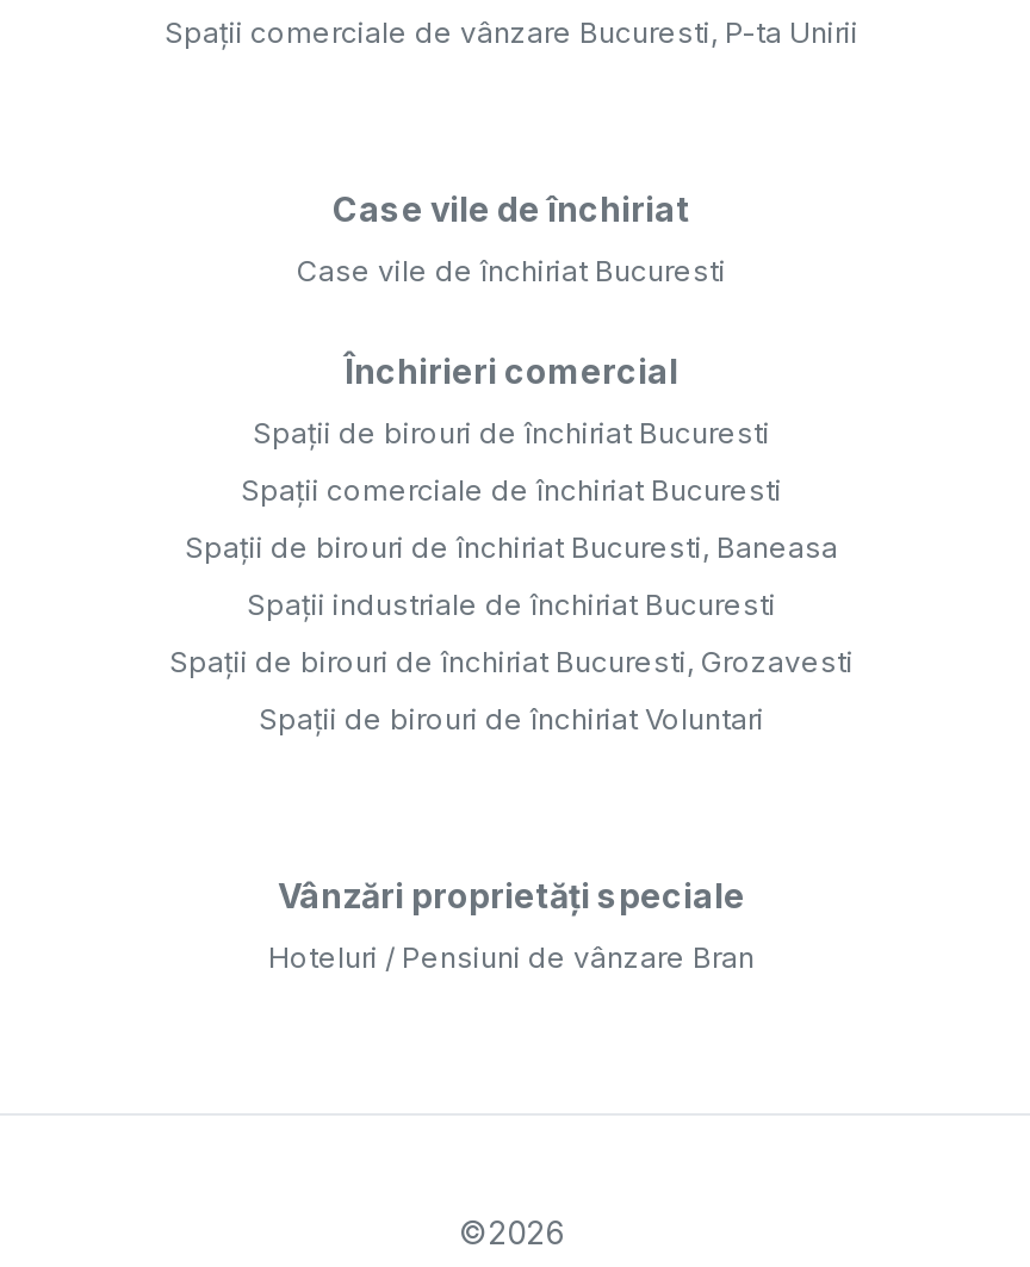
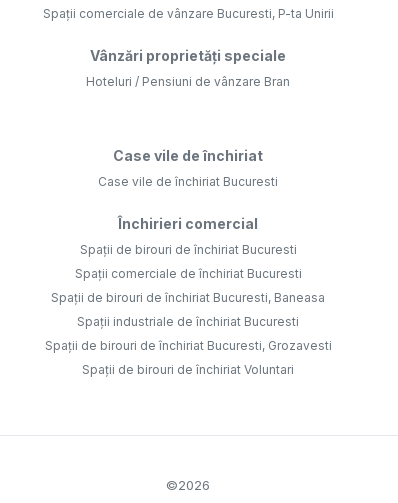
moved down: Case vile de închiriat | Case vile de închiriat Bucuresti | Închirieri comercial | ... | Spații de birouri de închiriat Bucuresti, Grozavesti | Spații de birouri de închiriat Voluntari

moved up: Vânzări proprietăți speciale | Hoteluri / Pensiuni de vânzare Bran
